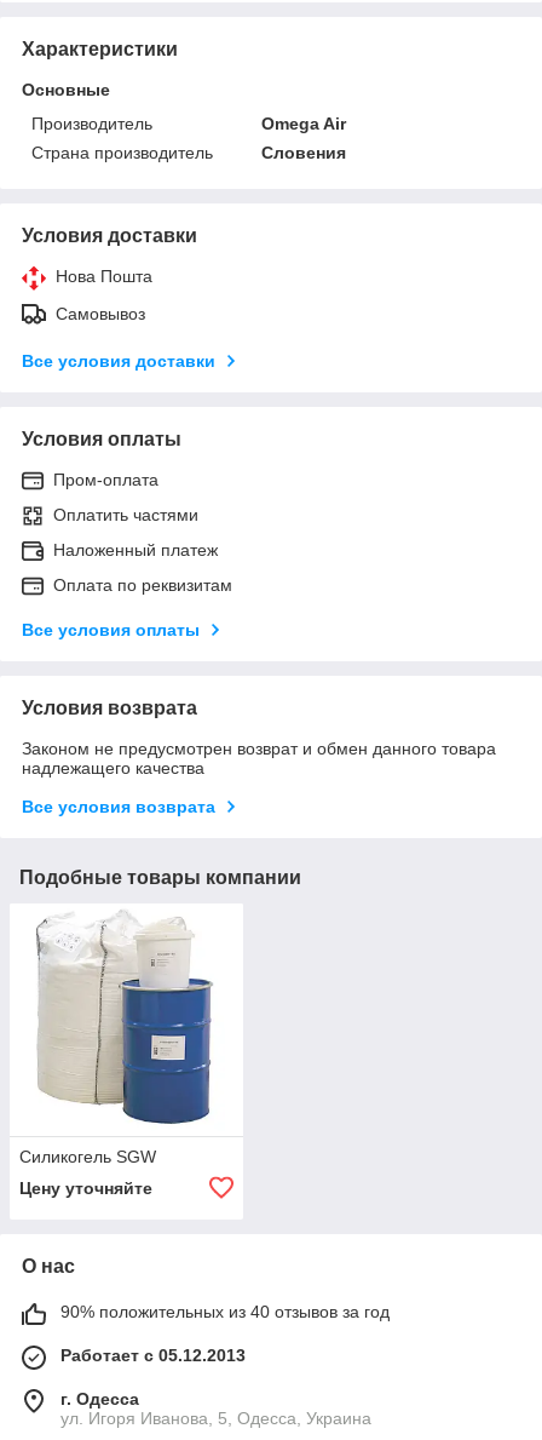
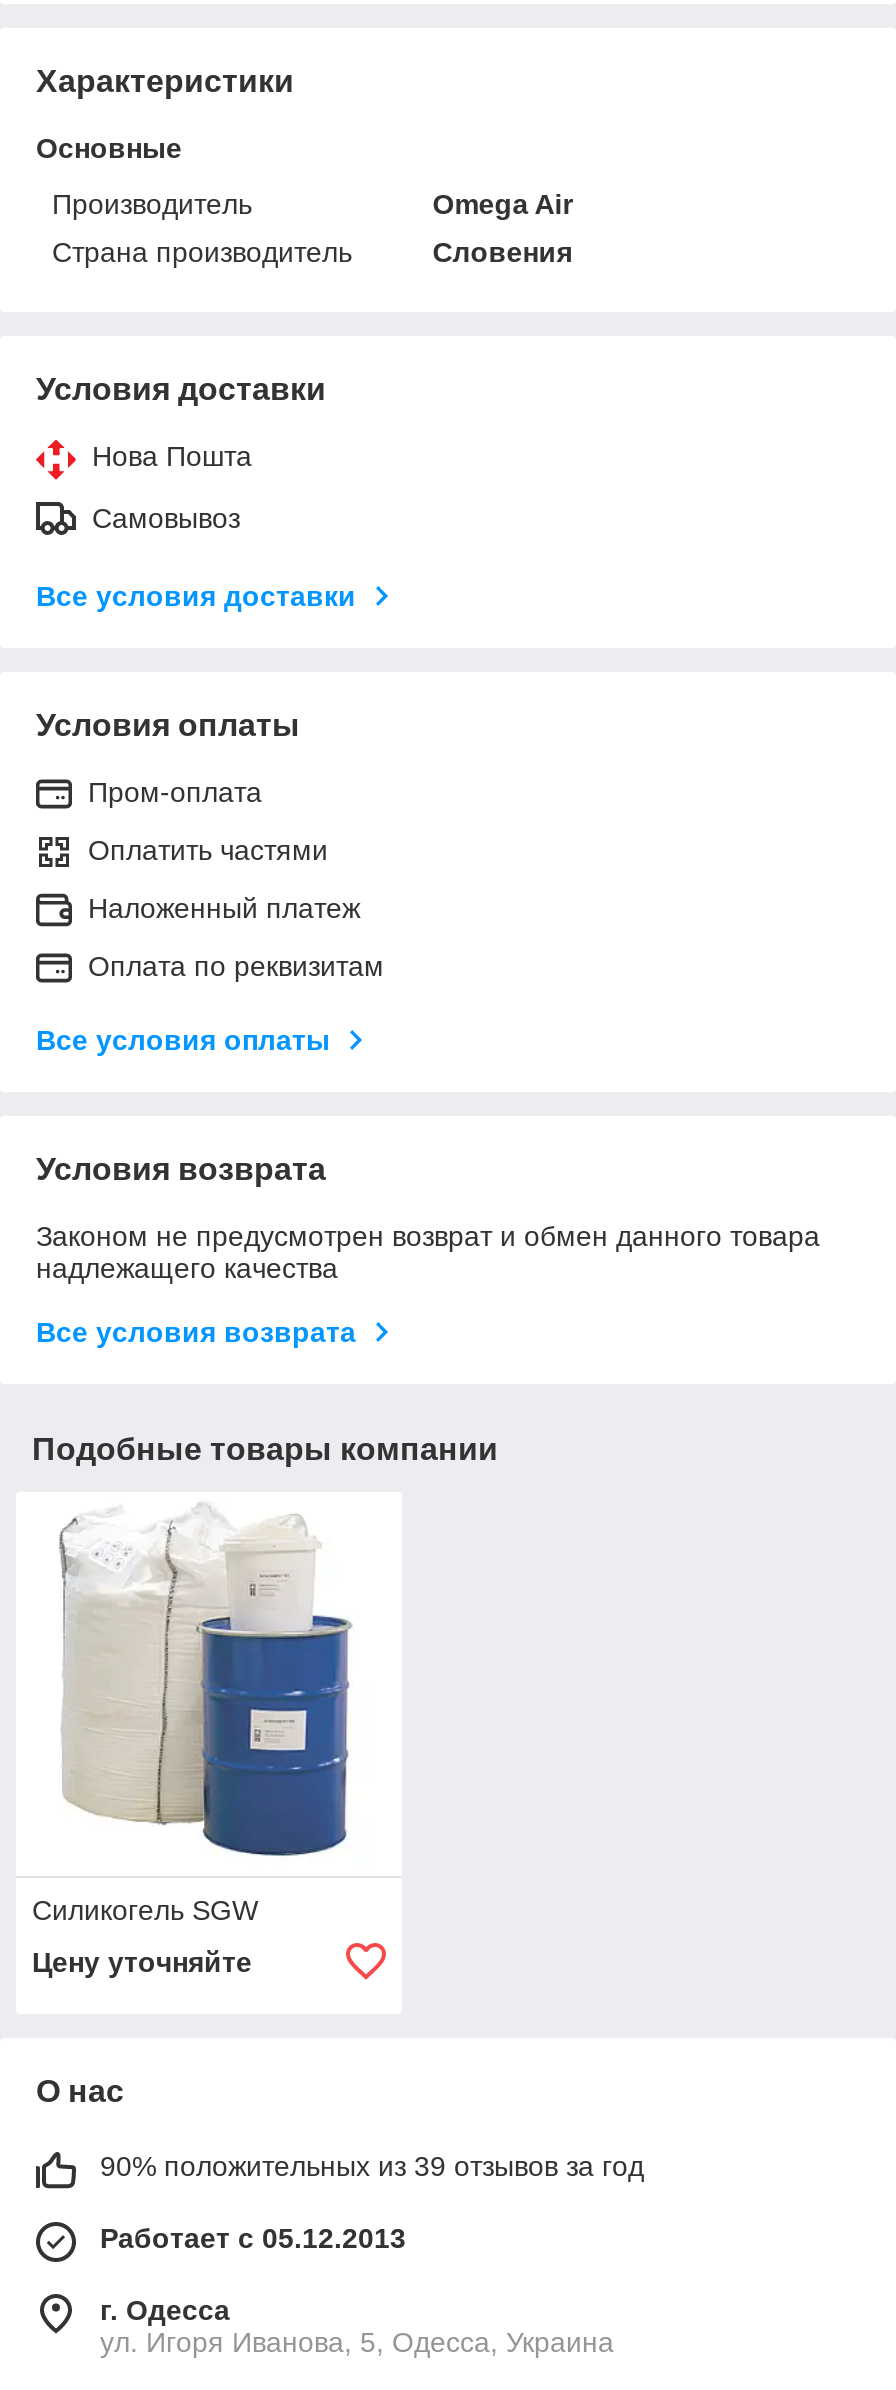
- 90% положительных из 40 отзывов за год
+ 90% положительных из 39 отзывов за год
